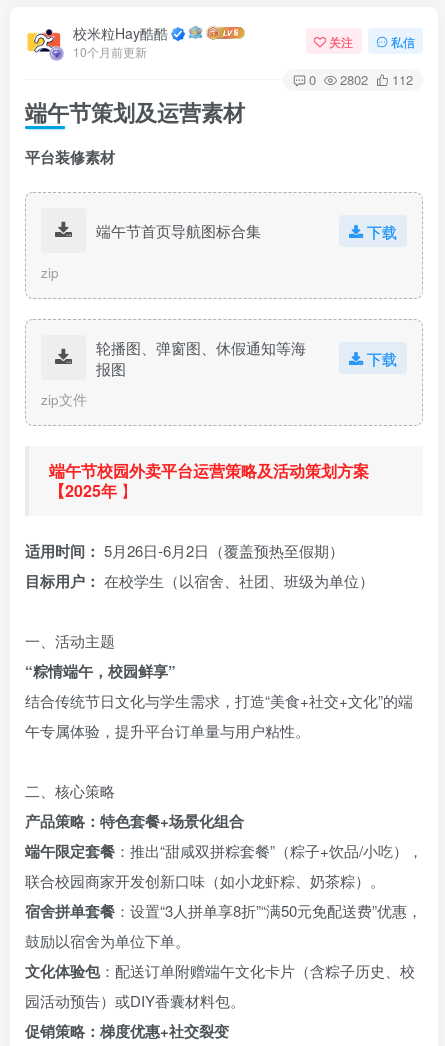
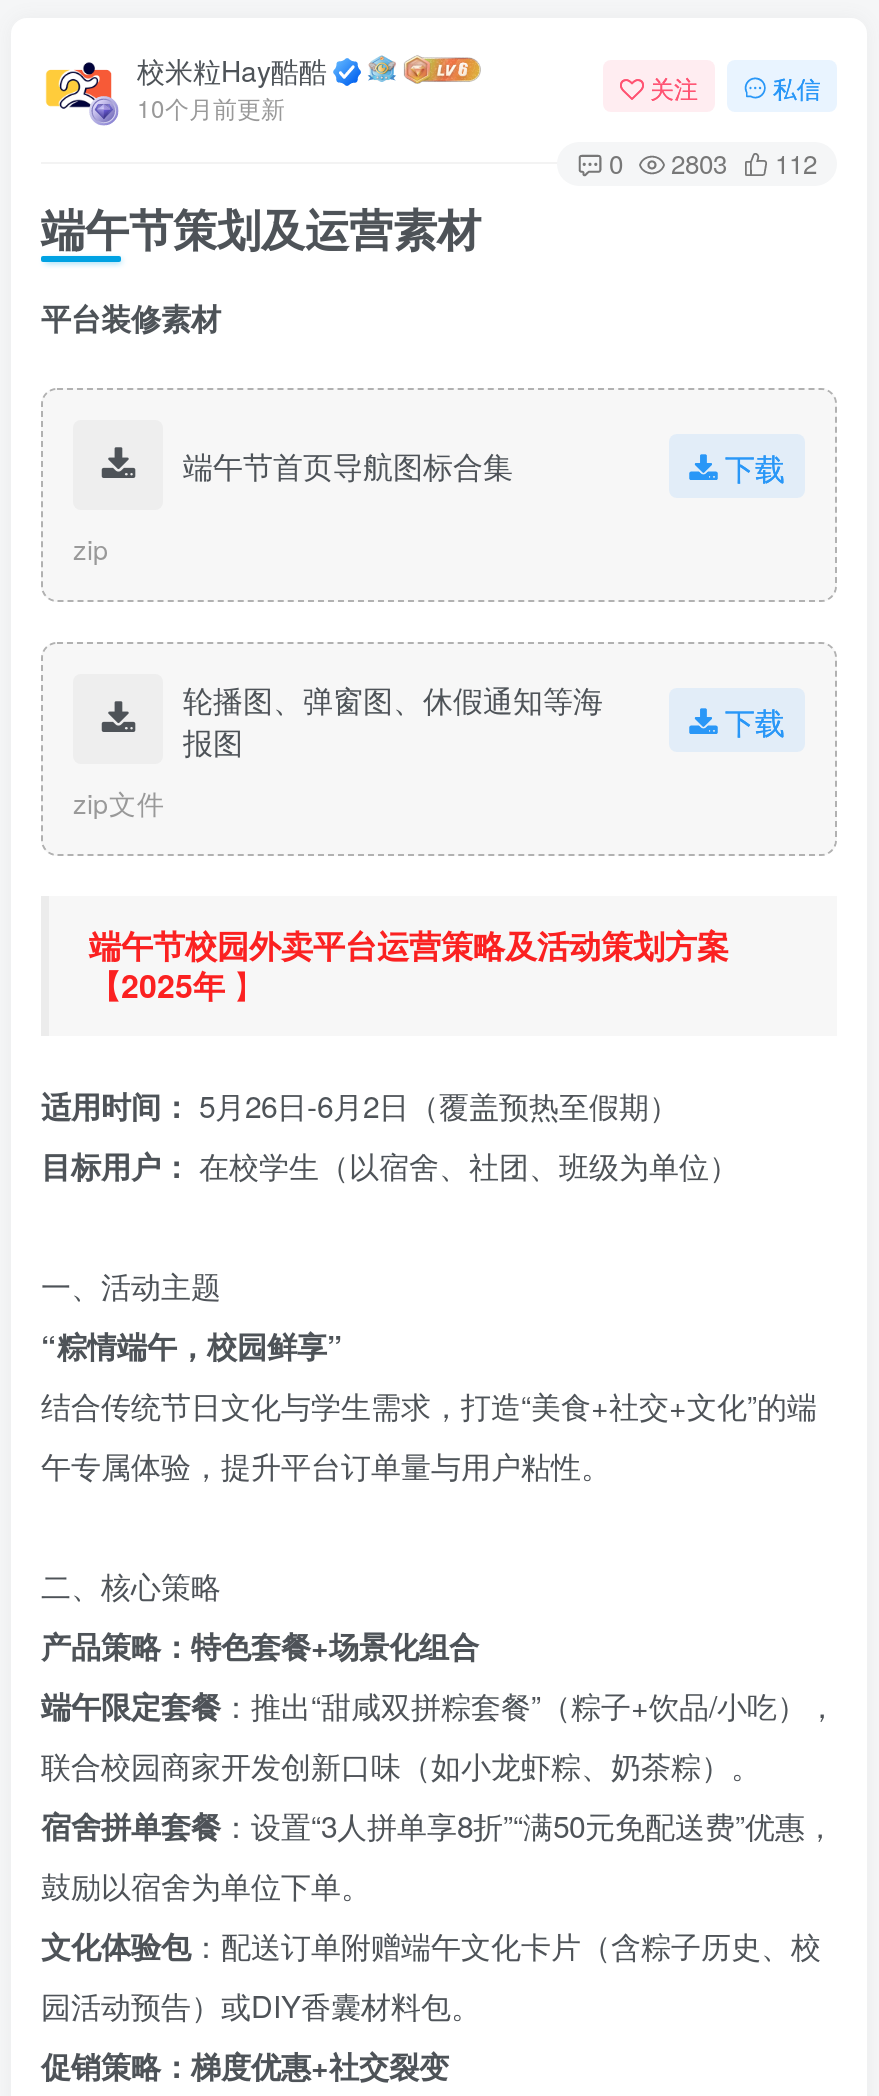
- 0 2802 112
+ 0 2803 112
